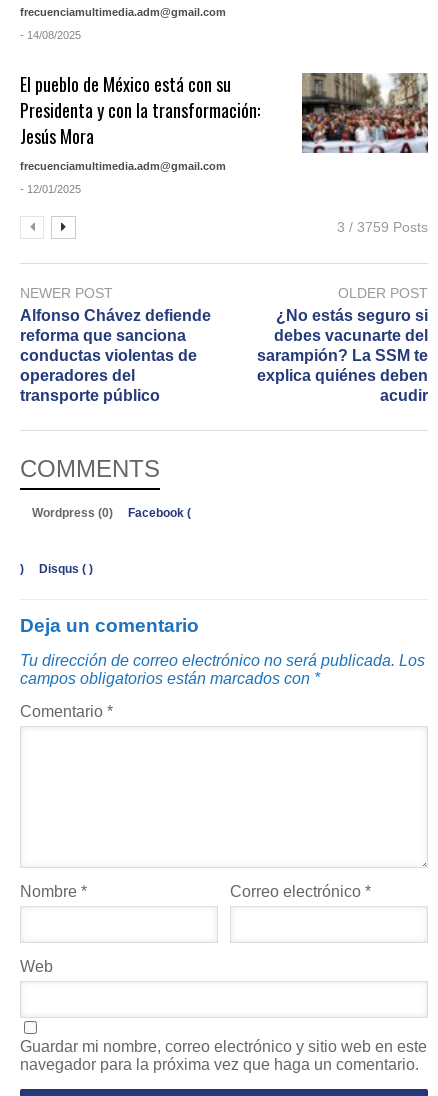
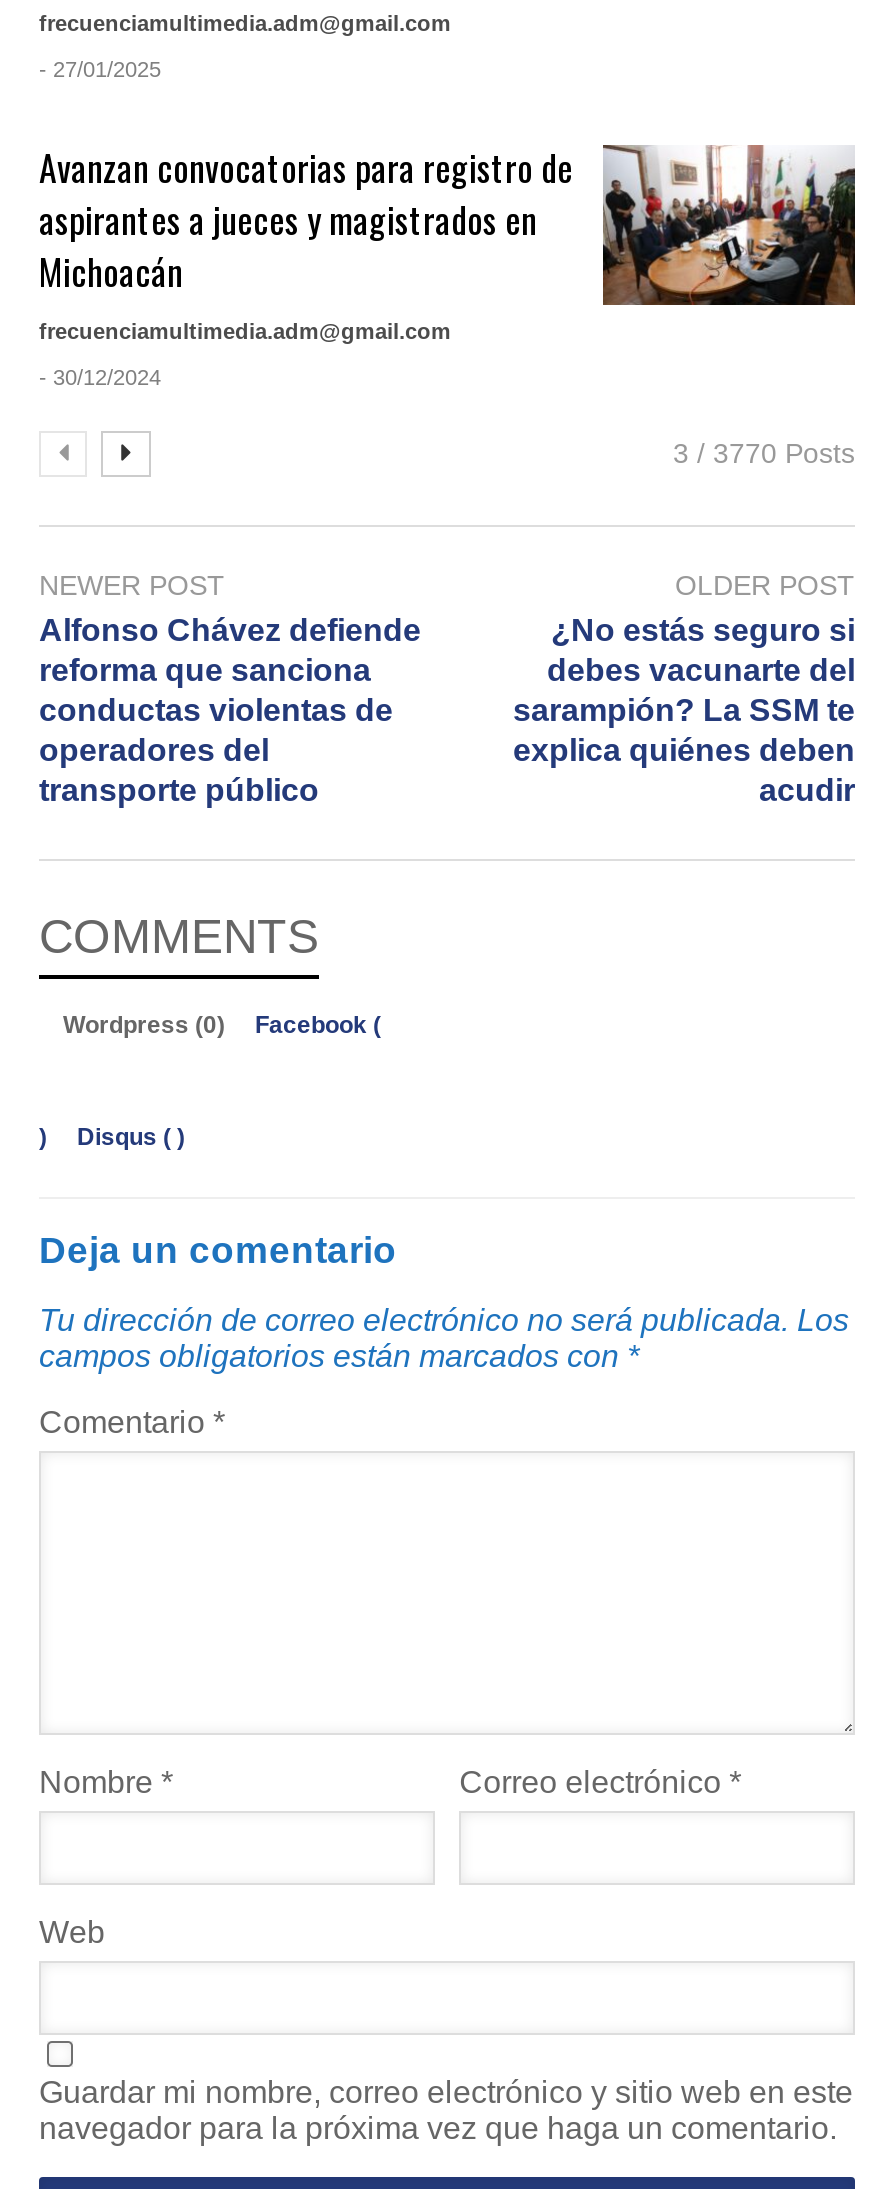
- - 14/08/2025
+ - 27/01/2025

- El pueblo de México está con su
- Presidenta y con la transformación:
- Jesús Mora
+ Avanzan convocatorias para registro de
+ aspirantes a jueces y magistrados en
+ Michoacán

- [image]
+ [image]

- - 12/01/2025
+ - 30/12/2024

- 3 / 3759 Posts
+ 3 / 3770 Posts
